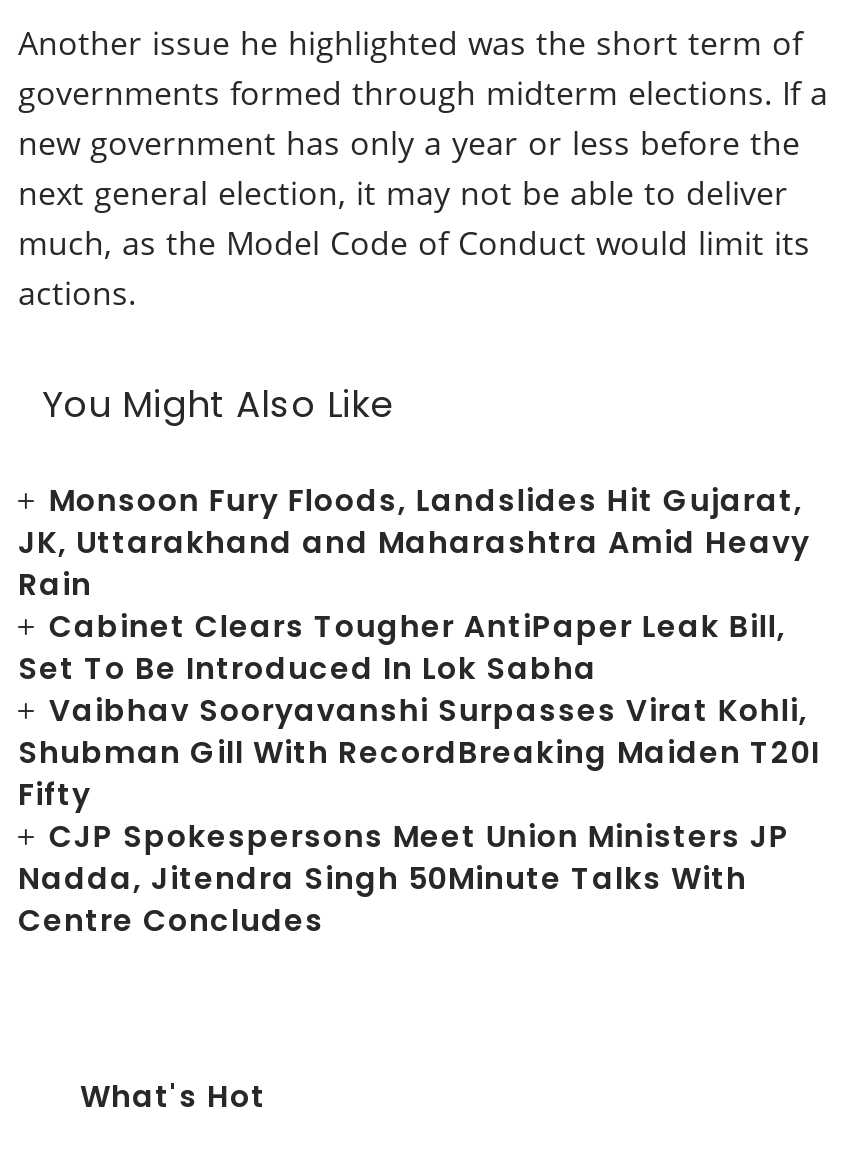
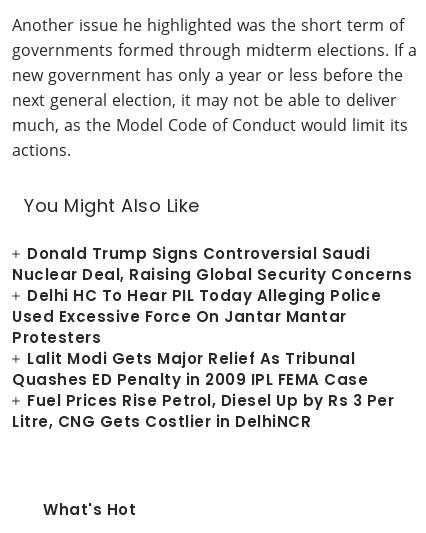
- Monsoon Fury Floods, Landslides Hit Gujarat,
- JK, Uttarakhand and Maharashtra Amid Heavy
- Rain
- Cabinet Clears Tougher AntiPaper Leak Bill,
- Set To Be Introduced In Lok Sabha
- Vaibhav Sooryavanshi Surpasses Virat Kohli,
- Shubman Gill With RecordBreaking Maiden T20I
- Fifty
- CJP Spokespersons Meet Union Ministers JP
- Nadda, Jitendra Singh 50Minute Talks With
- Centre Concludes
+ Donald Trump Signs Controversial Saudi
+ Nuclear Deal, Raising Global Security Concerns
+ Delhi HC To Hear PIL Today Alleging Police
+ Used Excessive Force On Jantar Mantar
+ Protesters
+ Lalit Modi Gets Major Relief As Tribunal
+ Quashes ED Penalty in 2009 IPL FEMA Case
+ Fuel Prices Rise Petrol, Diesel Up by Rs 3 Per
+ Litre, CNG Gets Costlier in DelhiNCR
